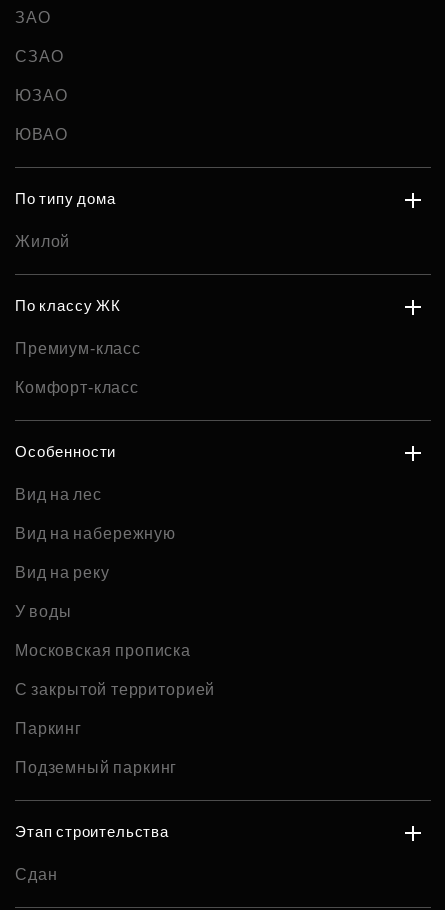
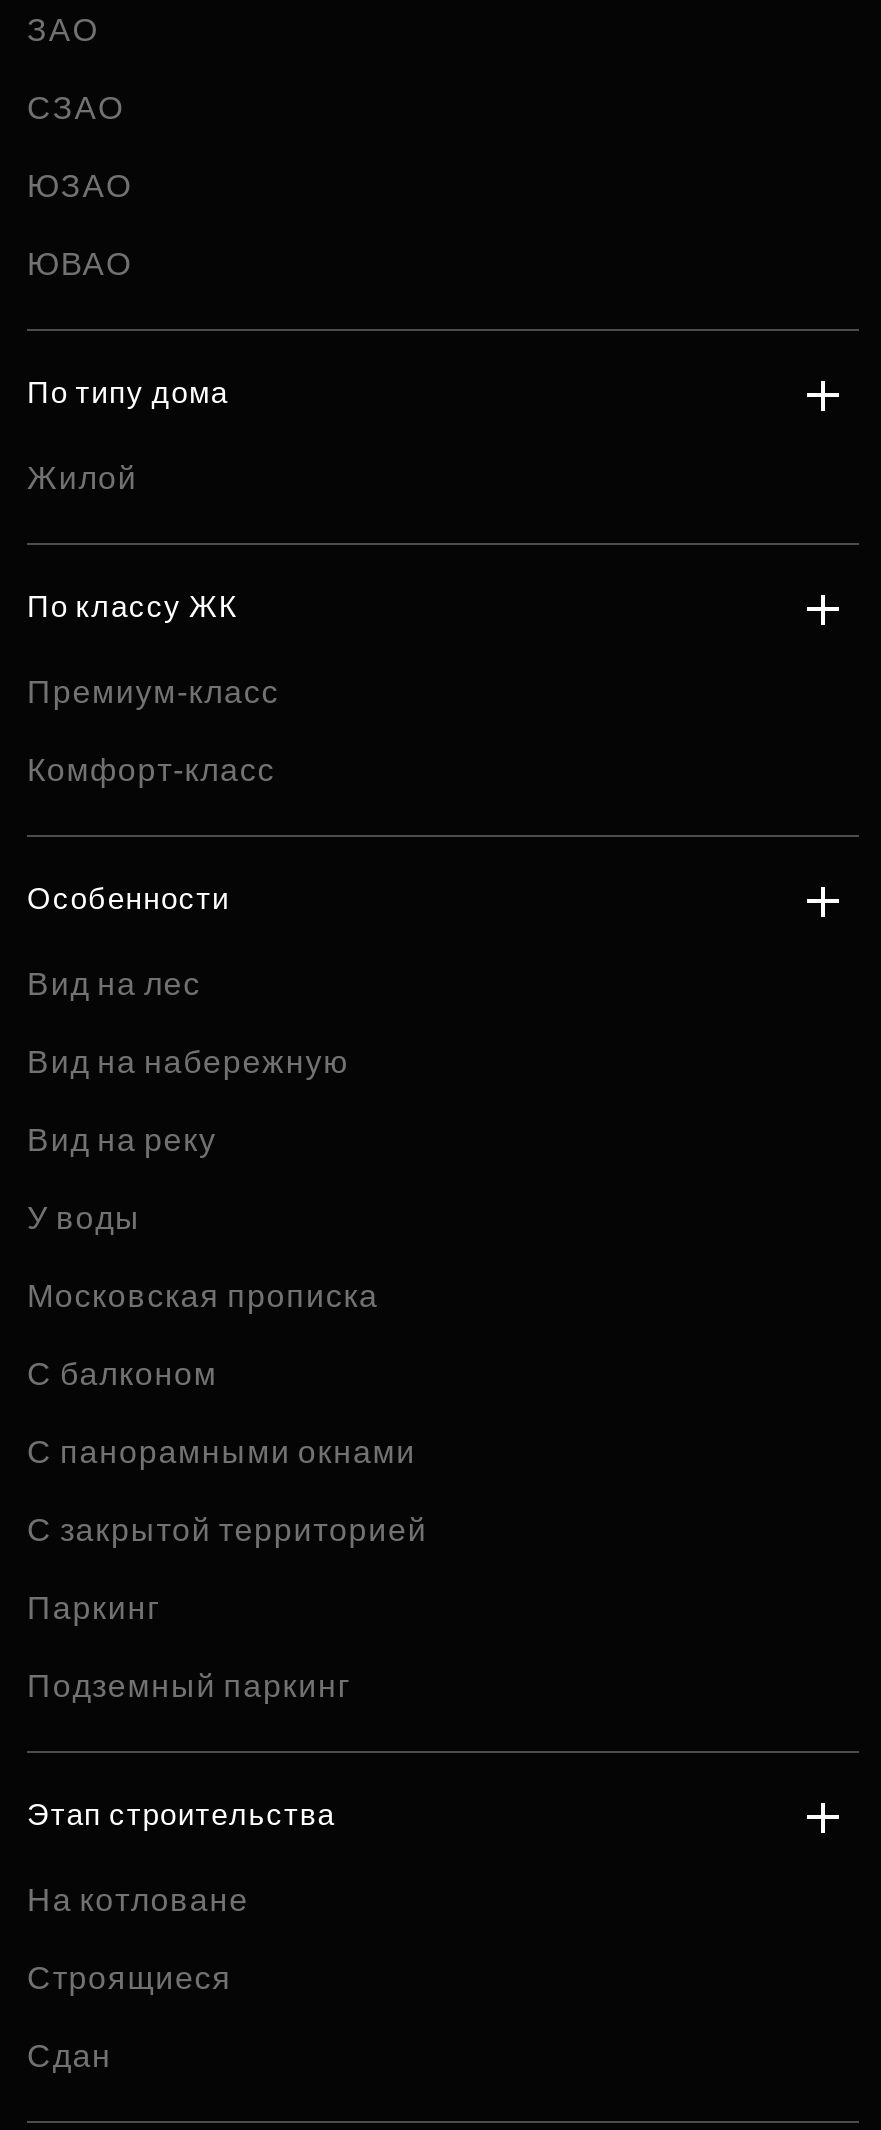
+ С балконом
+ С панорамными окнами

+ На котловане
+ Строящиеся
